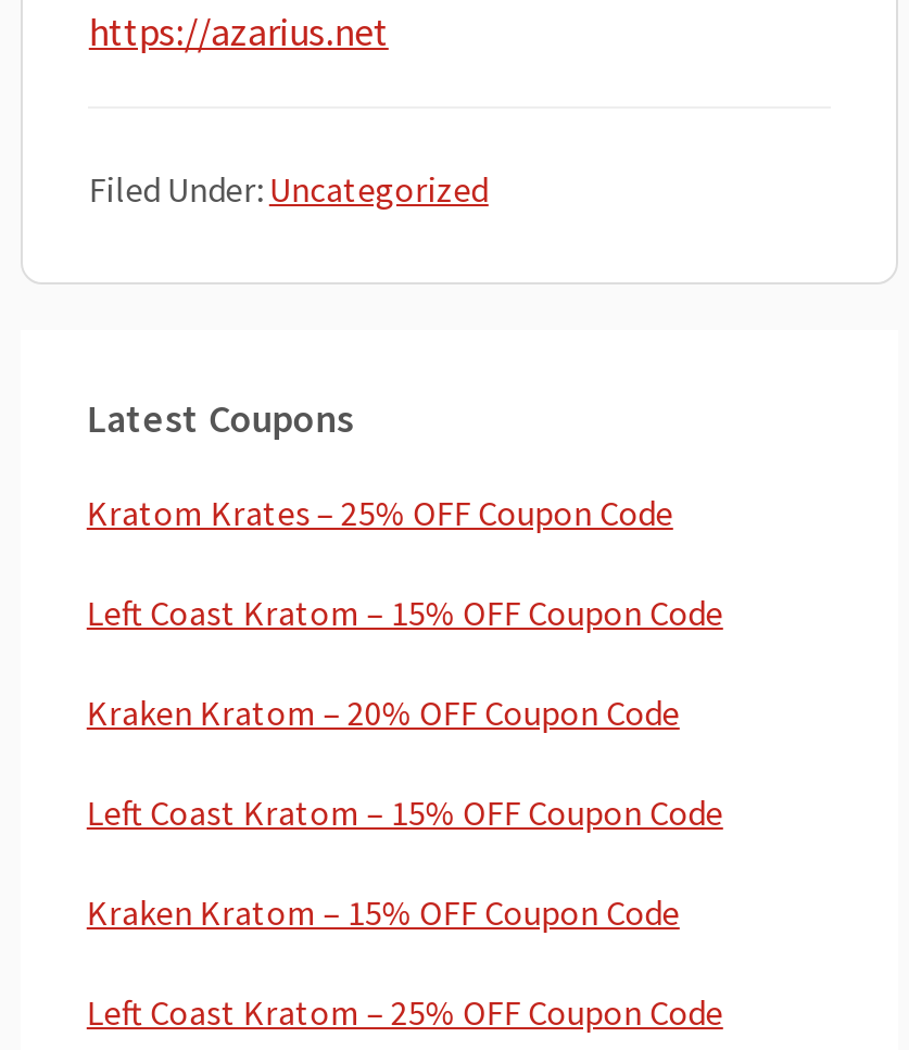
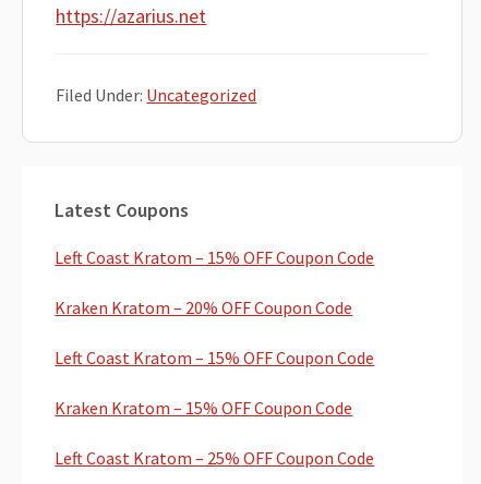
- Kratom Krates – 25% OFF Coupon Code
